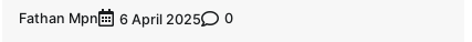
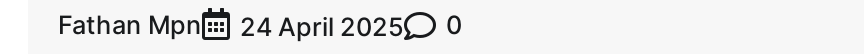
- Fathan Mpn 6 April 2025 0
+ Fathan Mpn 24 April 2025 0
